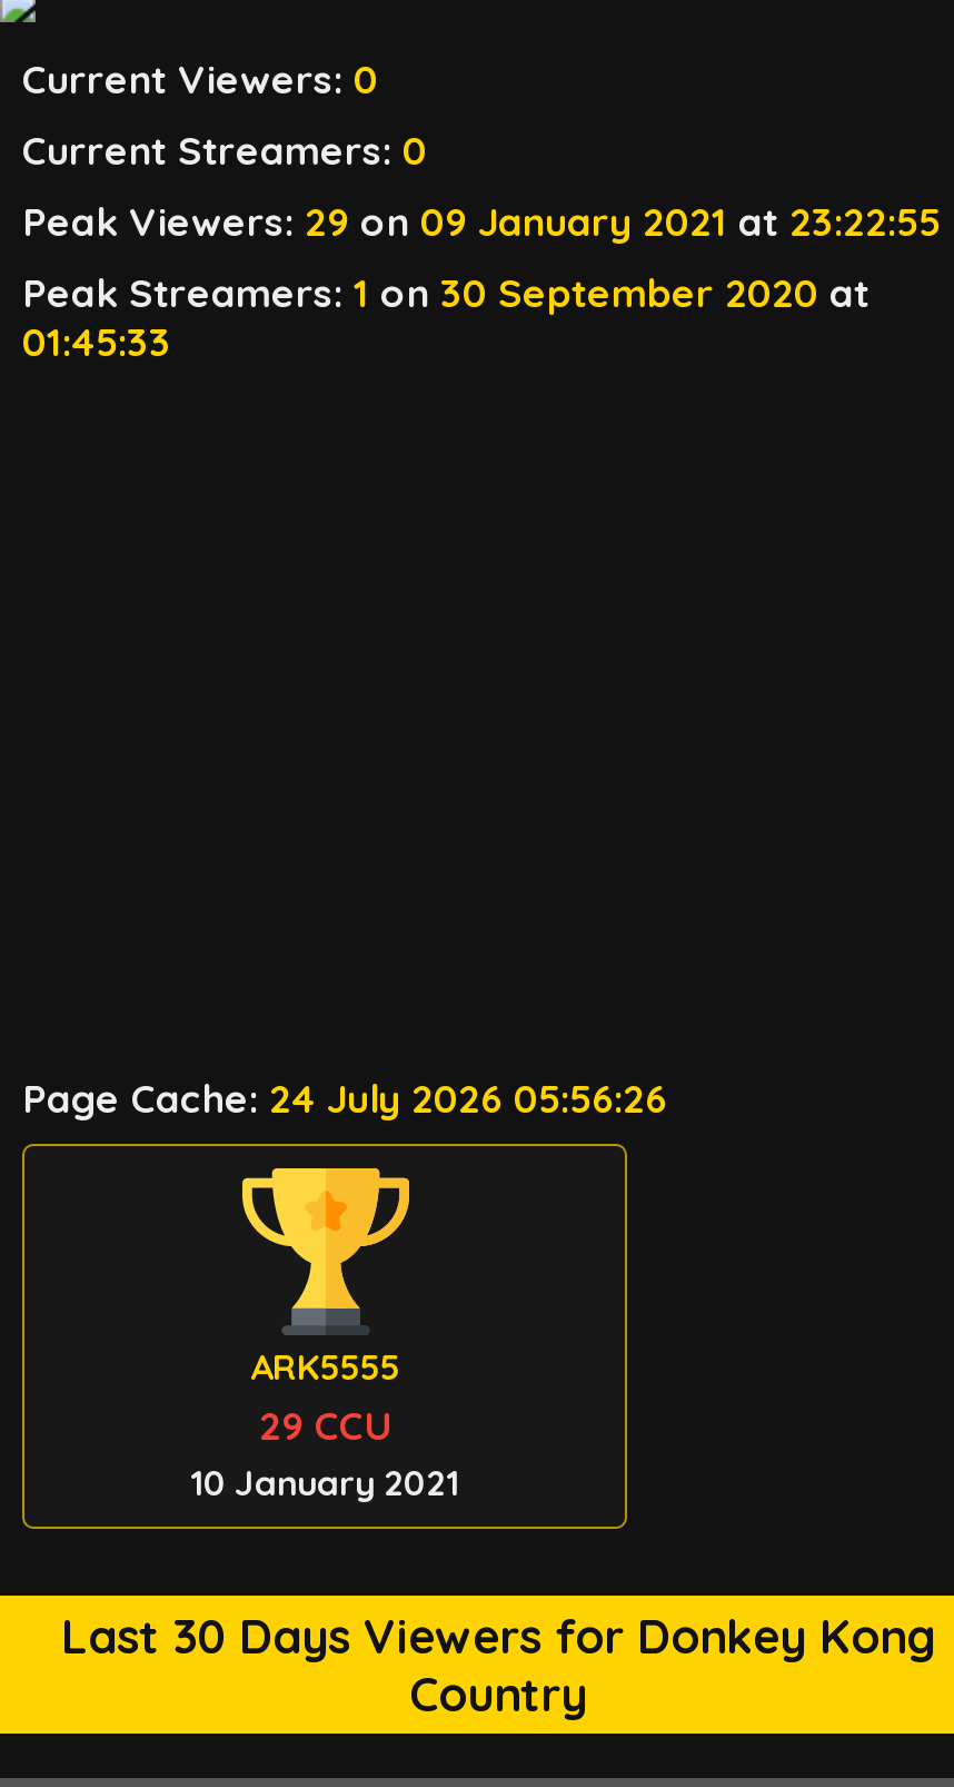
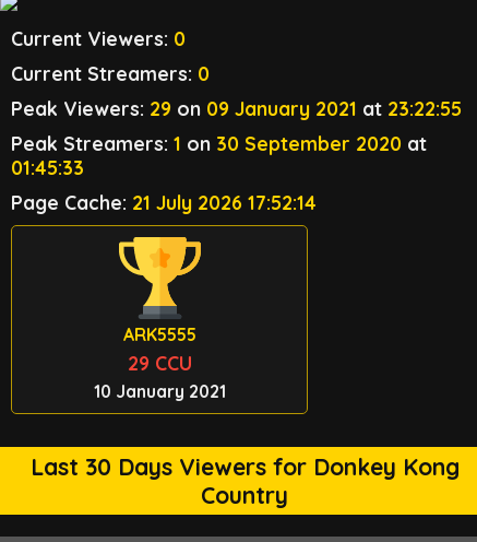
- Page Cache: 24 July 2026 05:56:26
+ Page Cache: 21 July 2026 17:52:14
